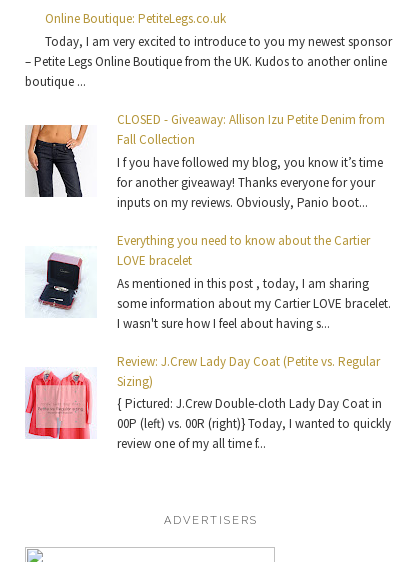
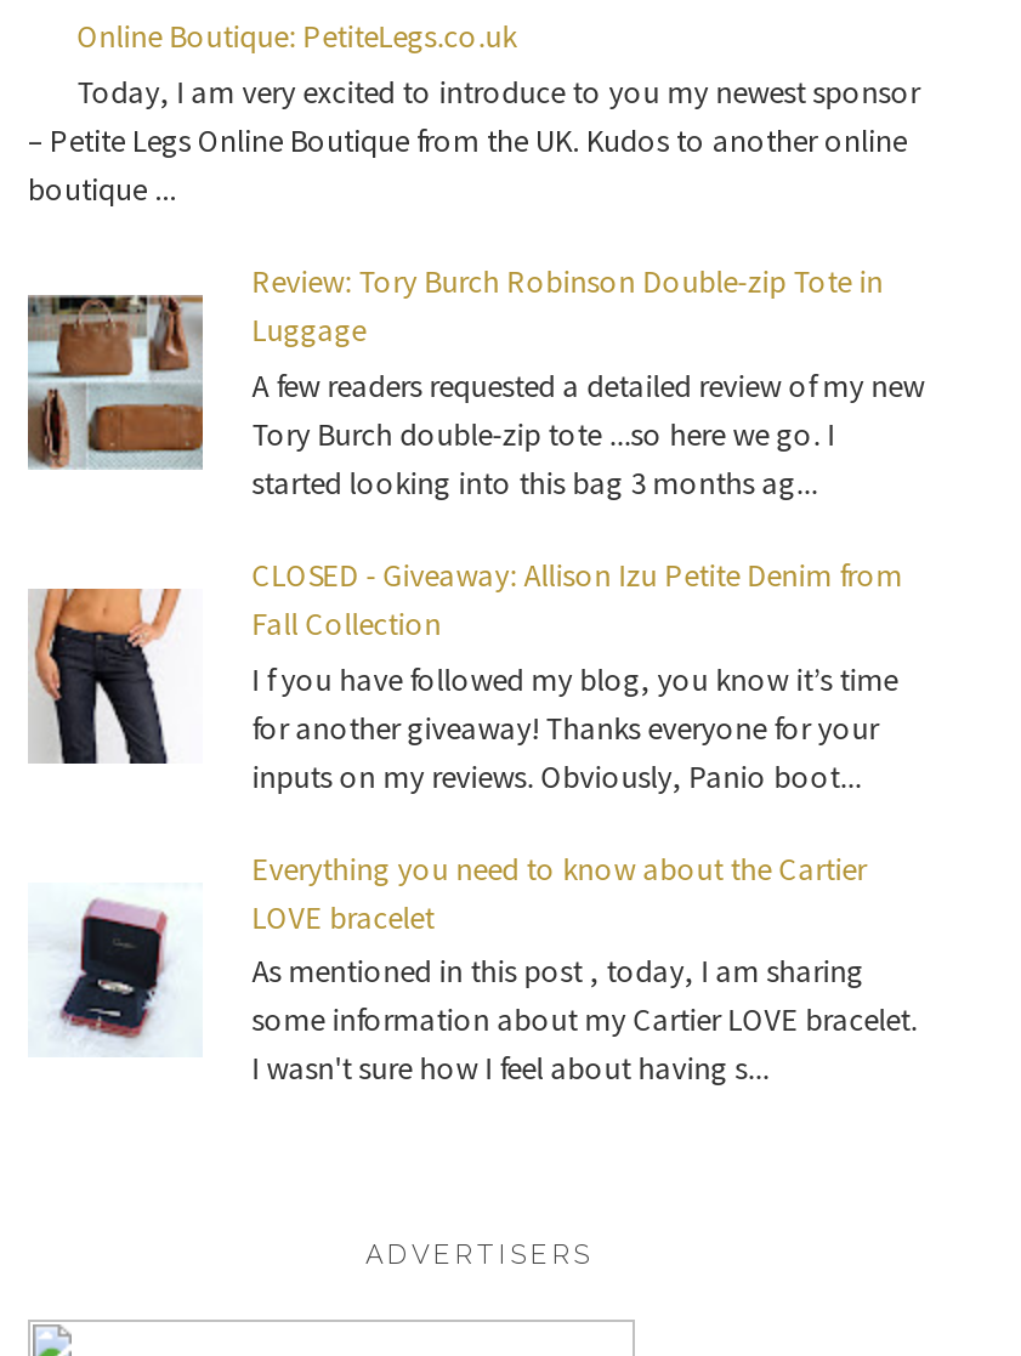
+ [image]
+ Review: Tory Burch Robinson Double-zip Tote in
+ Luggage
+ A few readers requested a detailed review of my new
+ Tory Burch double-zip tote ...so here we go. I
+ started looking into this bag 3 months ag...

moved down: [image] | CLOSED - Giveaway: Allison Izu Petite Denim from | Fall Collection | ... | some information about my Cartier LOVE bracelet. | I wasn't sure how I feel about having s...

- [image]
- Review: J.Crew Lady Day Coat (Petite vs. Regular
- Sizing)
- { Pictured: J.Crew Double-cloth Lady Day Coat in
- 00P (left) vs. 00R (right)} Today, I wanted to quickly
- review one of my all time f...
